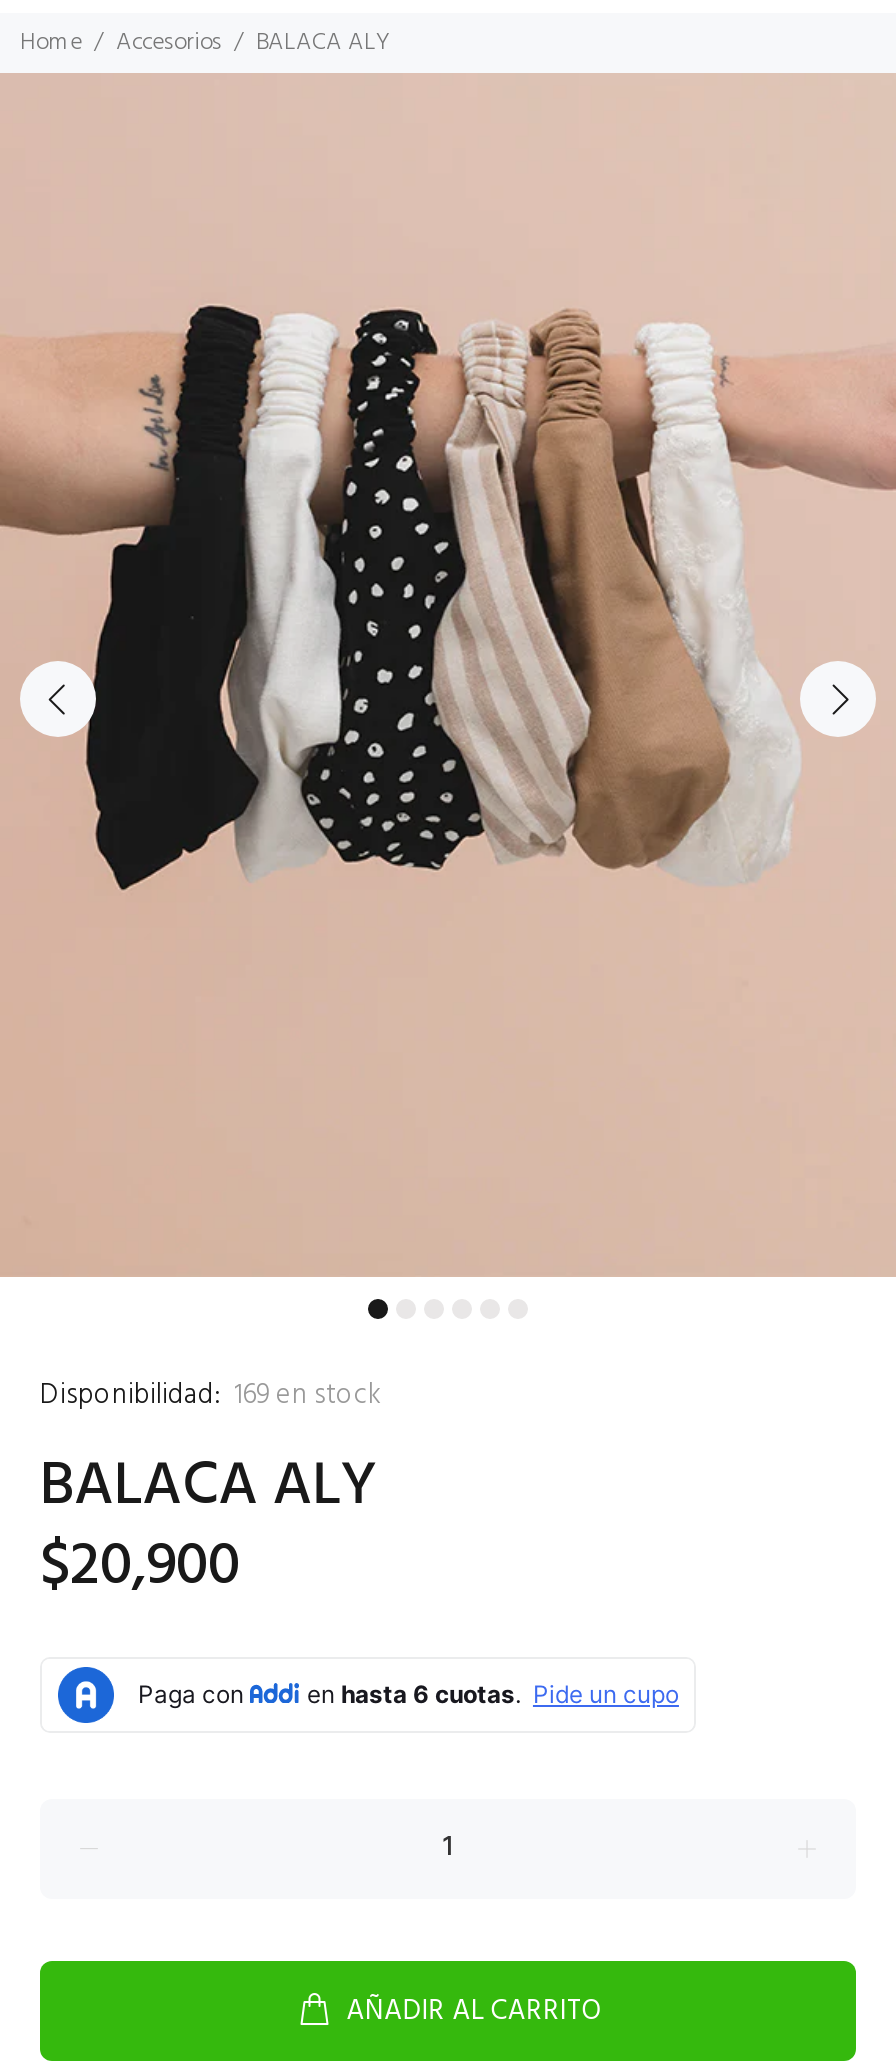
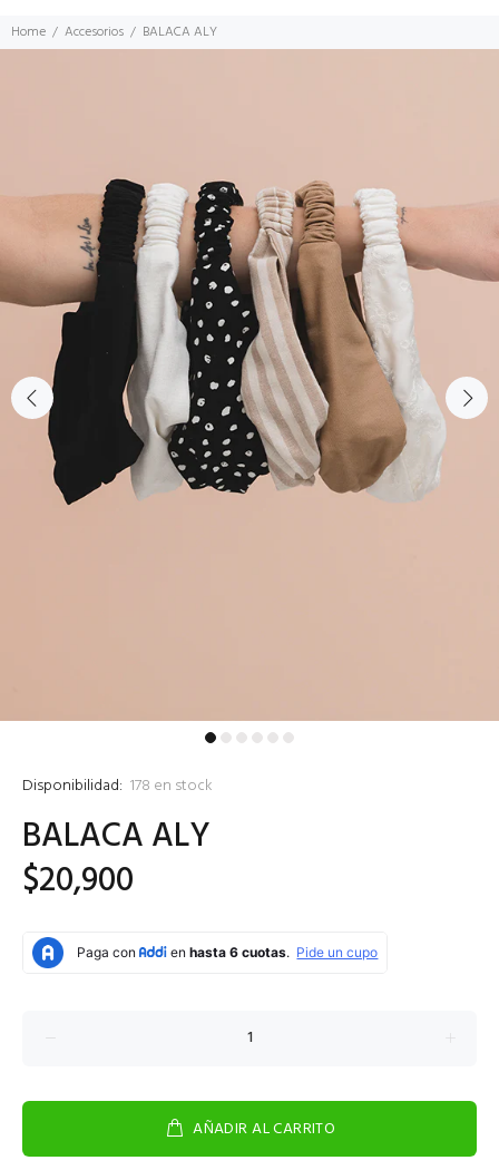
- Disponibilidad: 169 en stock
+ Disponibilidad: 178 en stock
